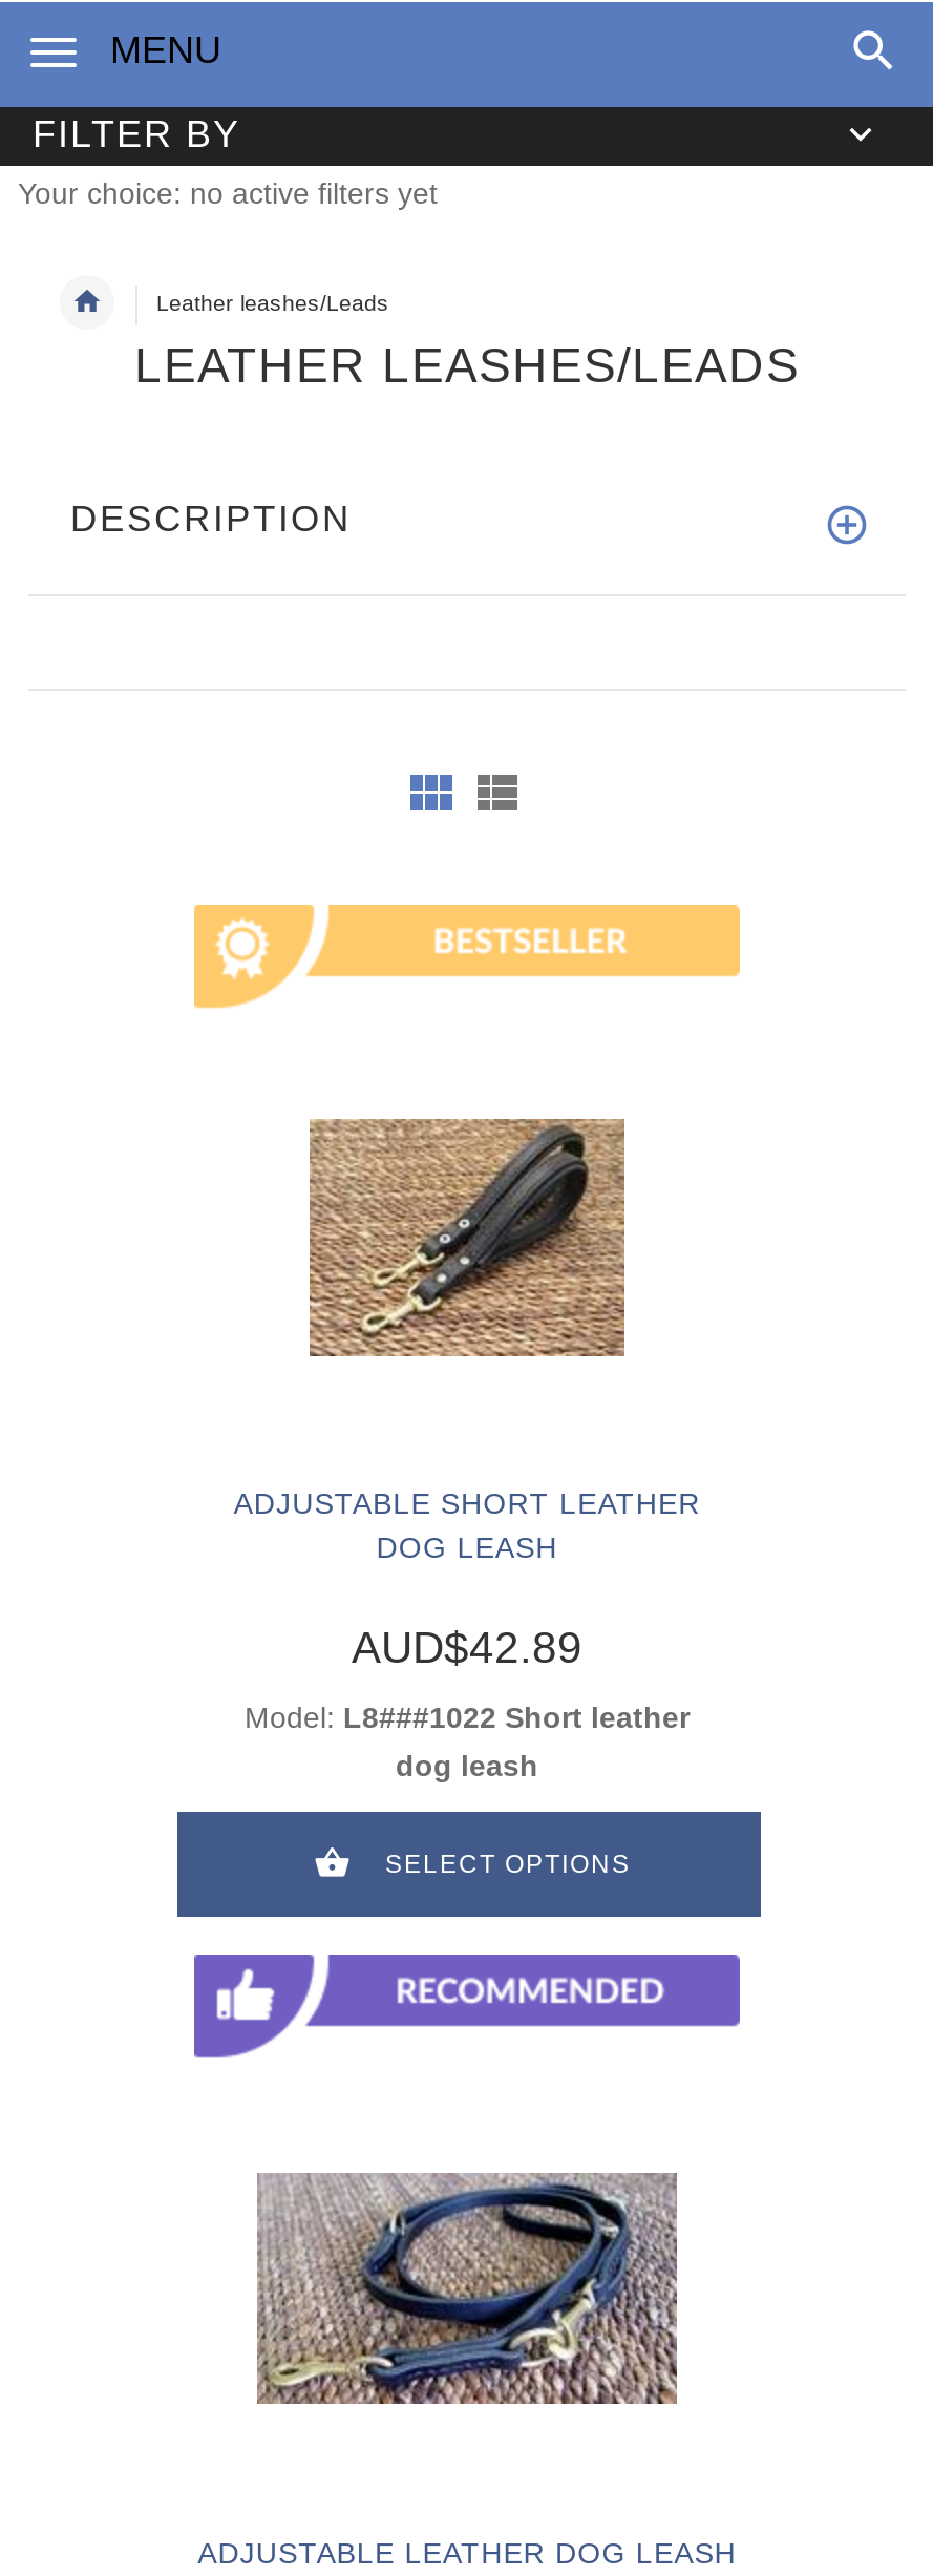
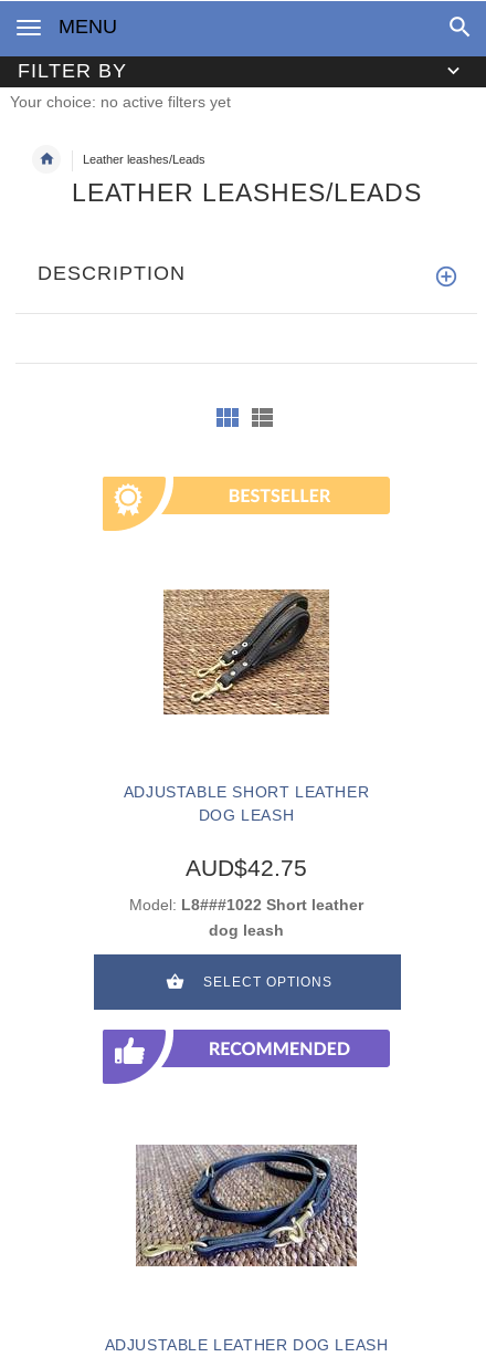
- AUD$42.89
+ AUD$42.75
